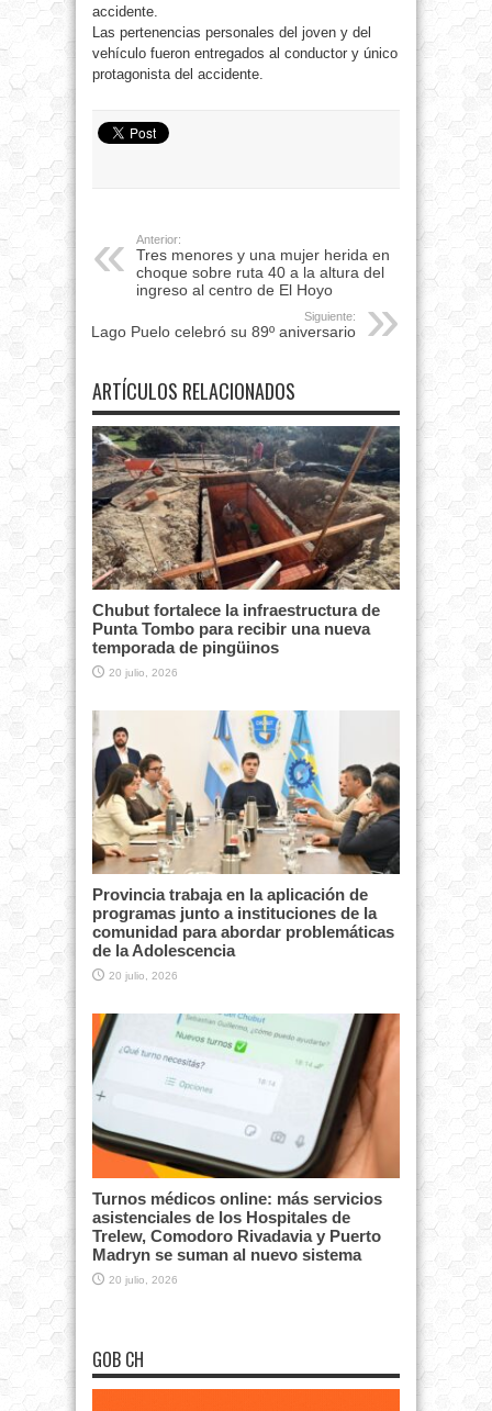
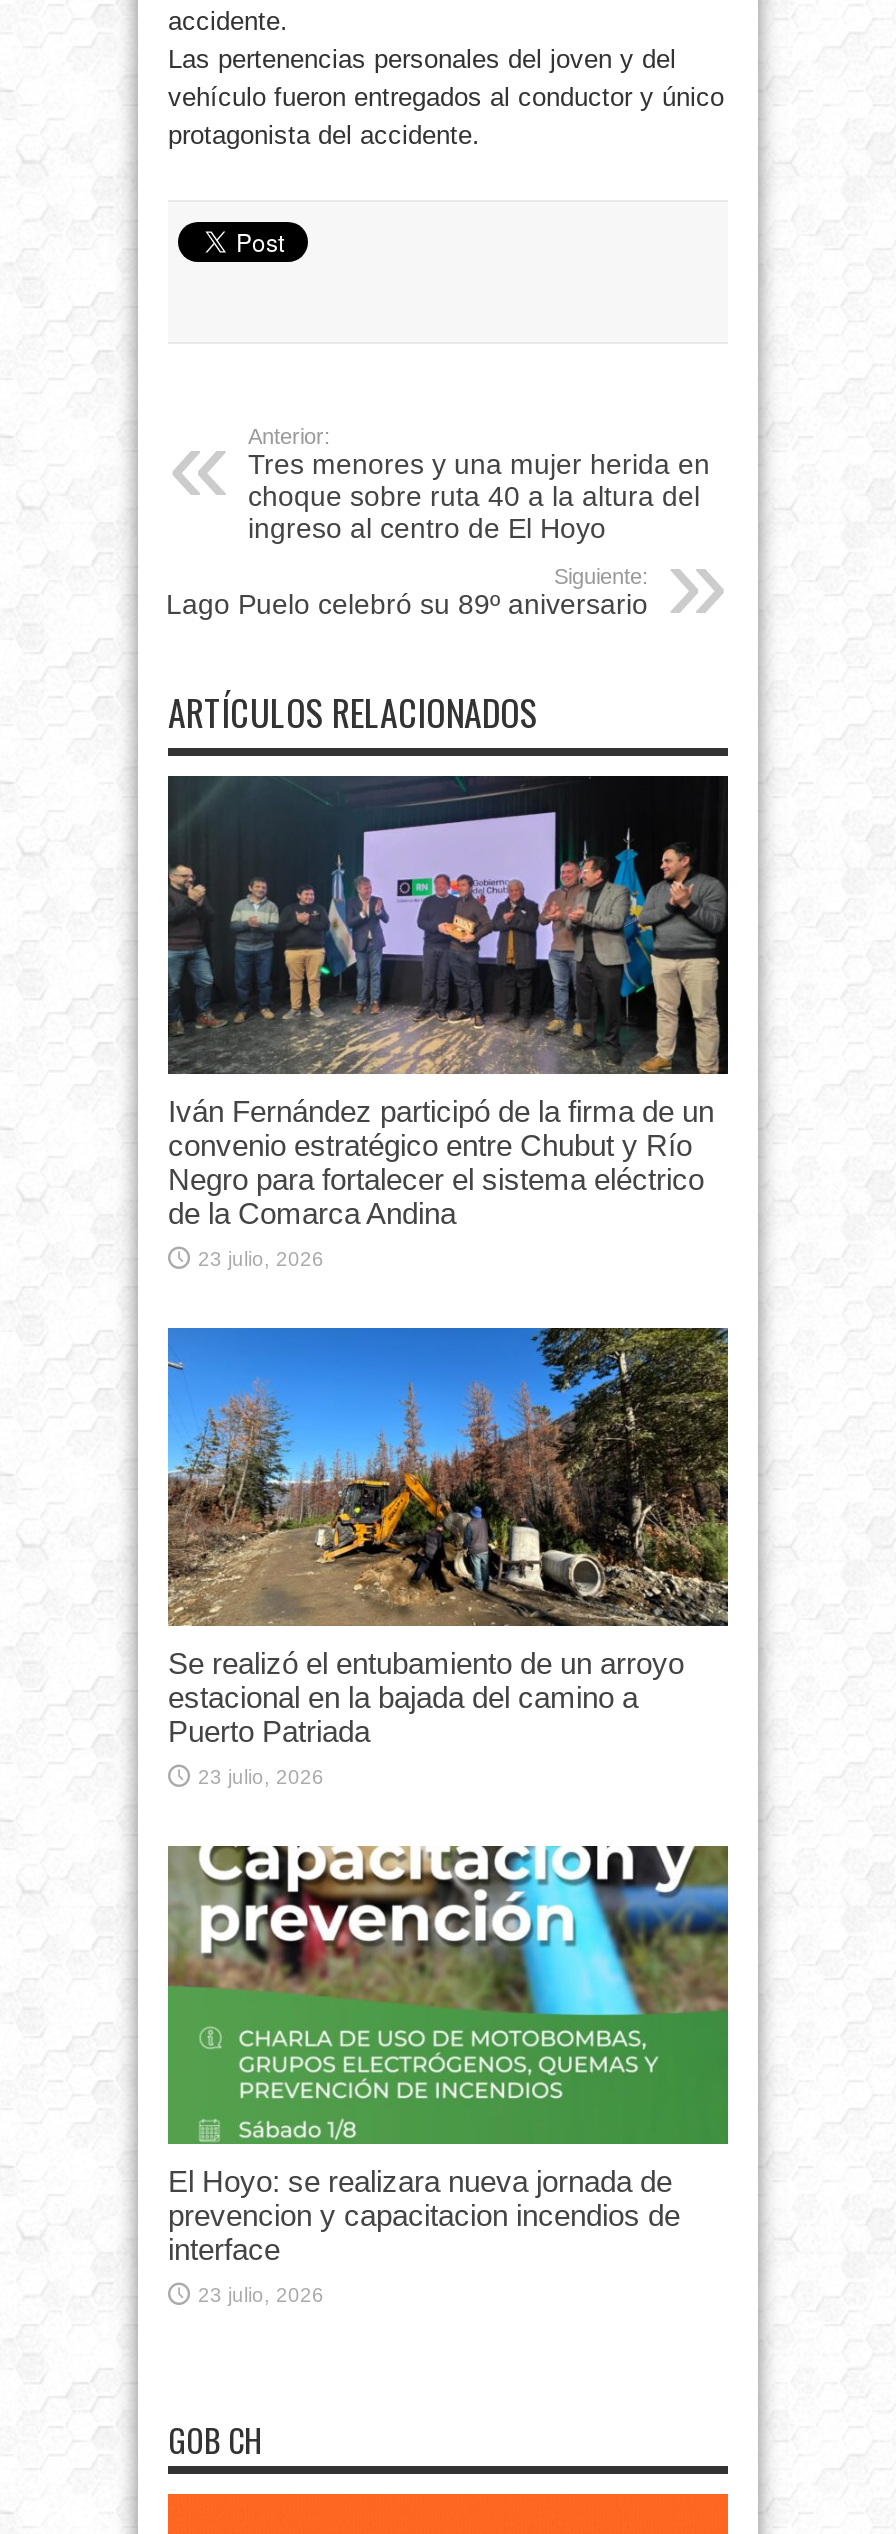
- [image]
- Chubut fortalece la infraestructura de
- Punta Tombo para recibir una nueva
- temporada de pingüinos
+ [image]
+ Iván Fernández participó de la firma de un
+ convenio estratégico entre Chubut y Río
+ Negro para fortalecer el sistema eléctrico
+ de la Comarca Andina

- 20 julio, 2026
+ 23 julio, 2026

- [image]
- Provincia trabaja en la aplicación de
- programas junto a instituciones de la
- comunidad para abordar problemáticas
- de la Adolescencia
+ [image]
+ Se realizó el entubamiento de un arroyo
+ estacional en la bajada del camino a
+ Puerto Patriada

- 20 julio, 2026
+ 23 julio, 2026

- [image]
- Turnos médicos online: más servicios
- asistenciales de los Hospitales de
- Trelew, Comodoro Rivadavia y Puerto
- Madryn se suman al nuevo sistema
+ [image]
+ El Hoyo: se realizara nueva jornada de
+ prevencion y capacitacion incendios de
+ interface

- 20 julio, 2026
+ 23 julio, 2026
